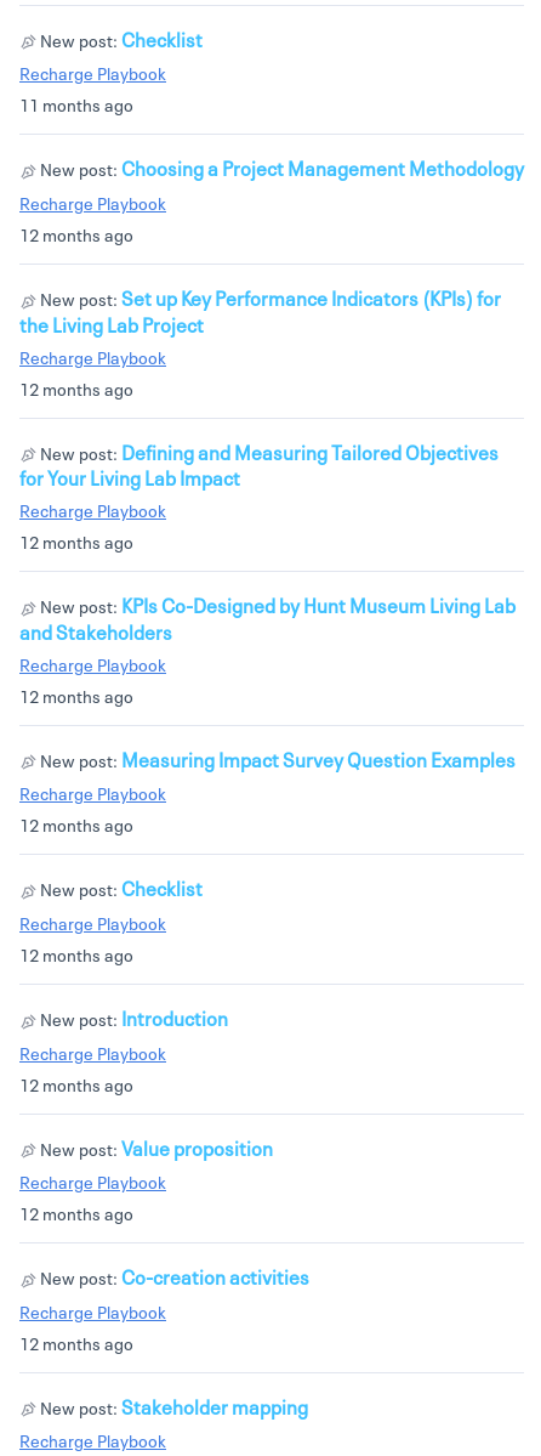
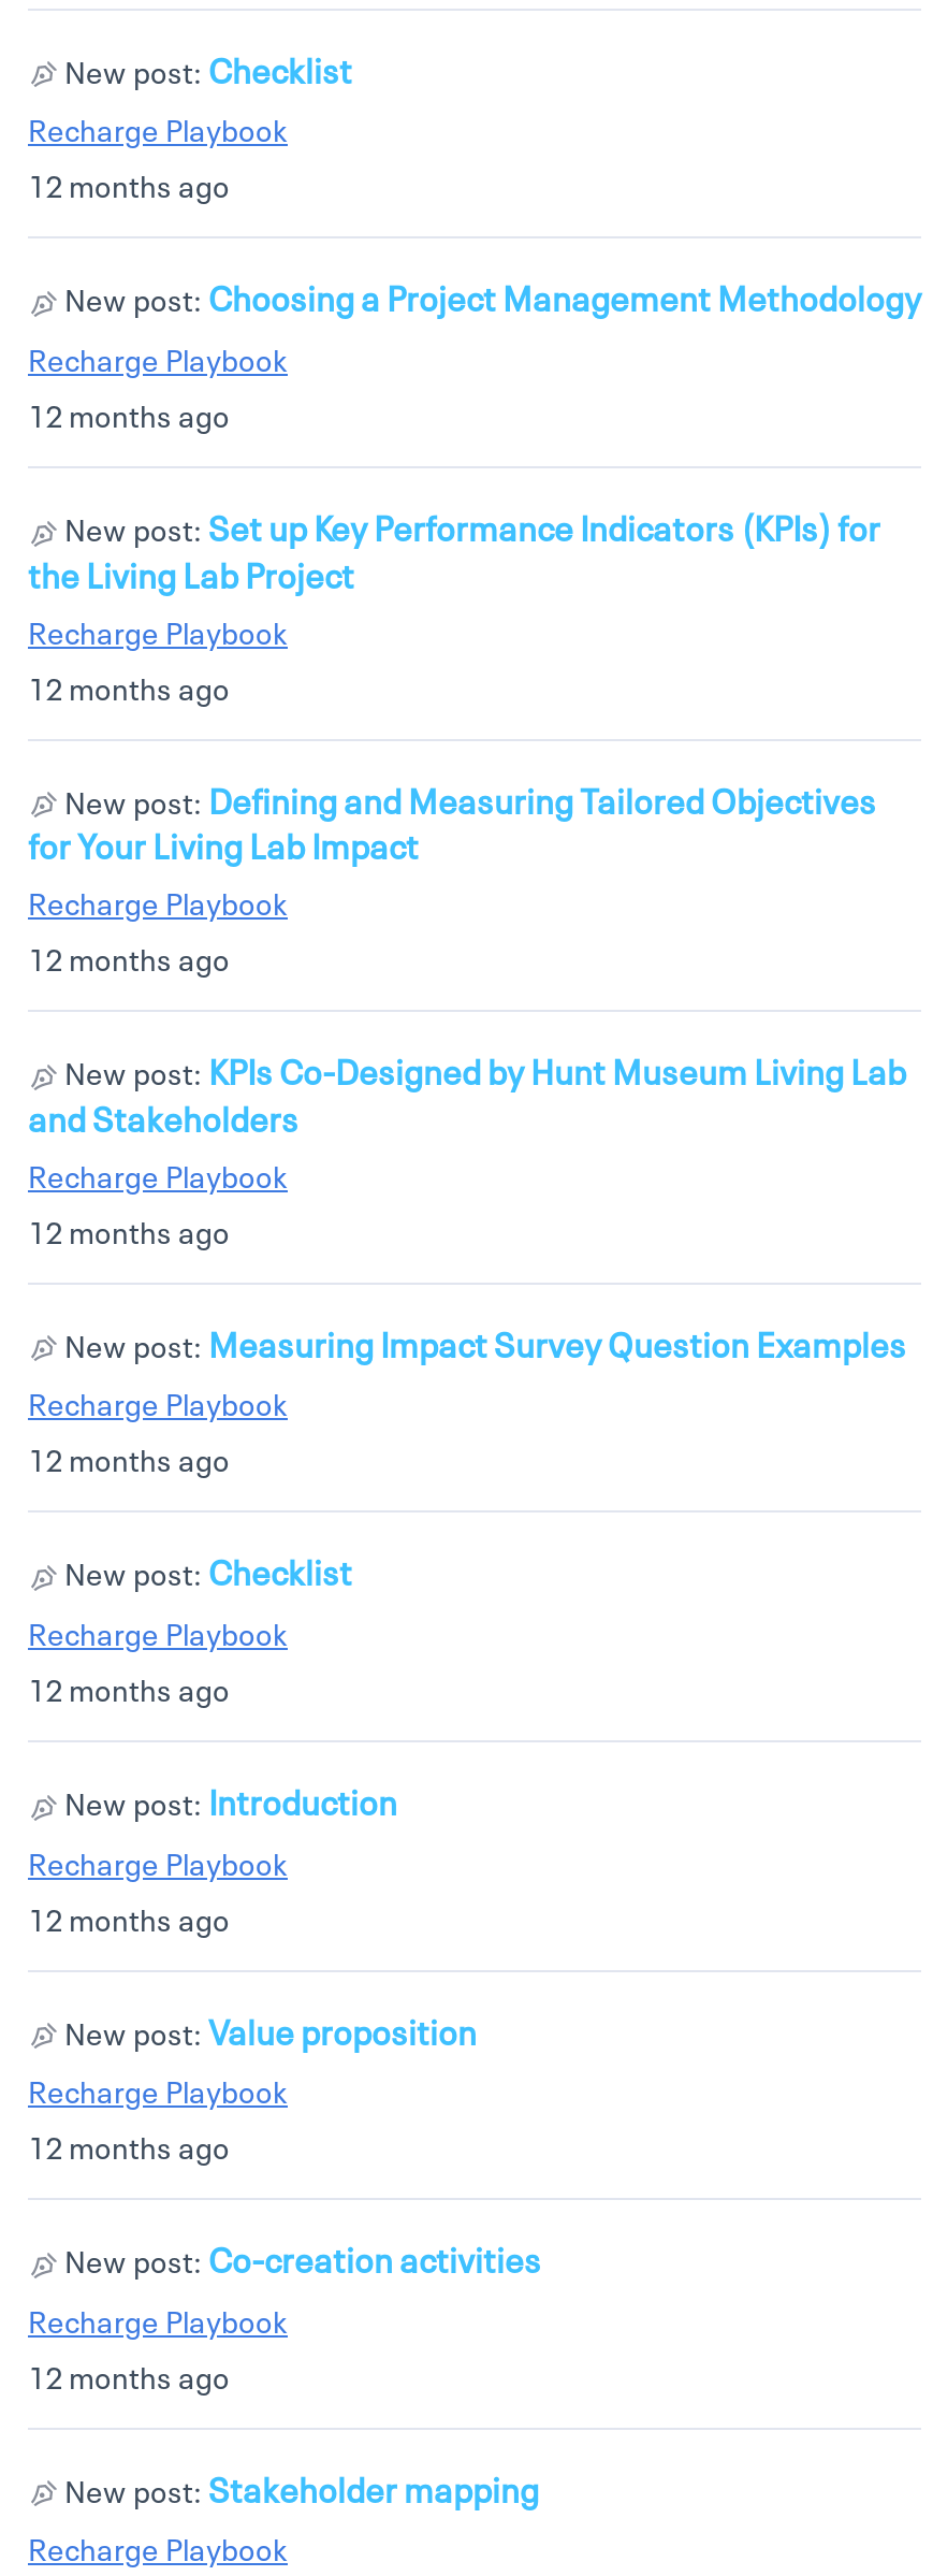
- 11 months ago
+ 12 months ago
